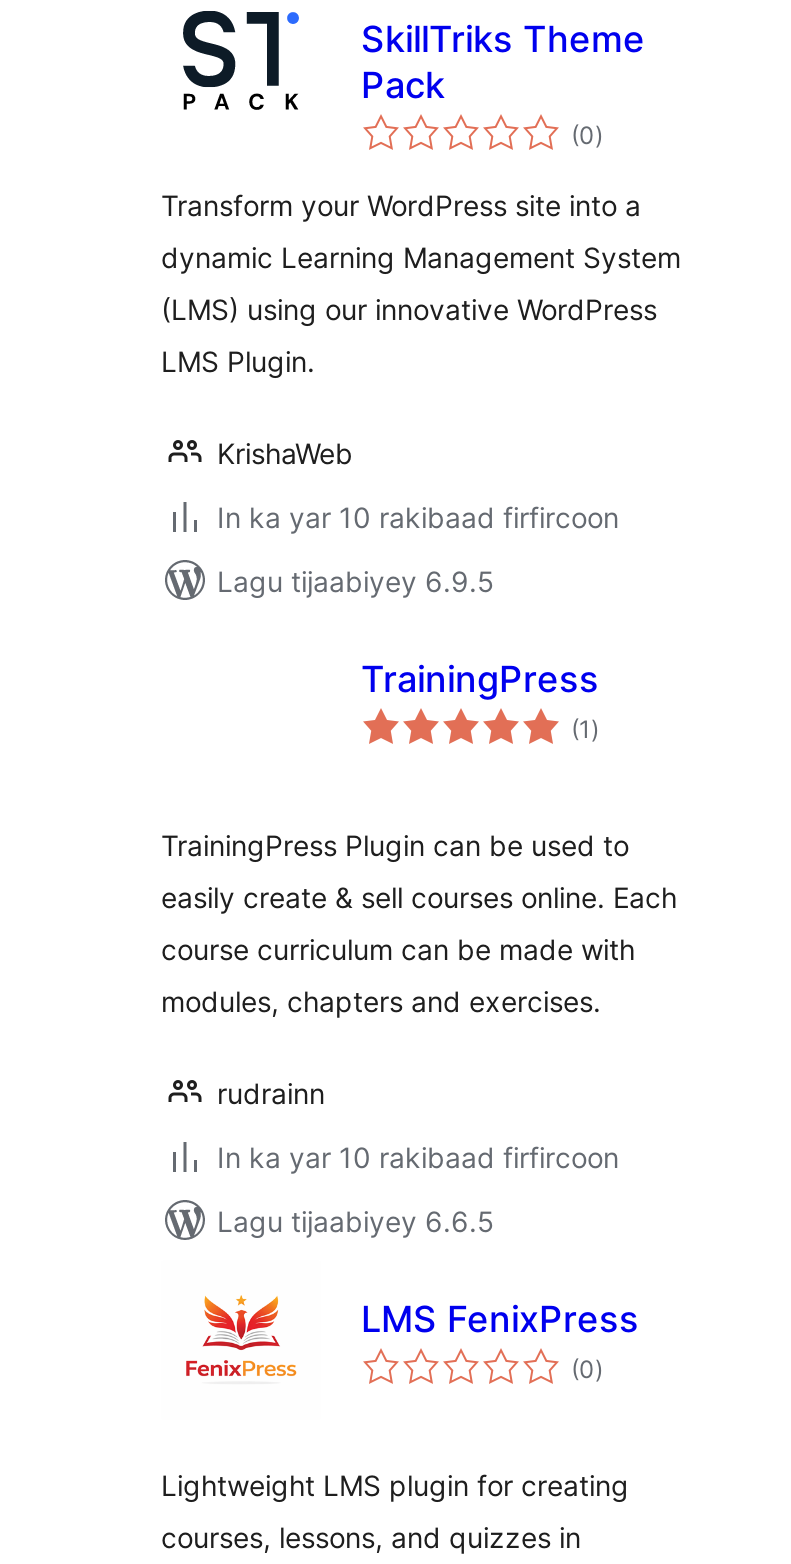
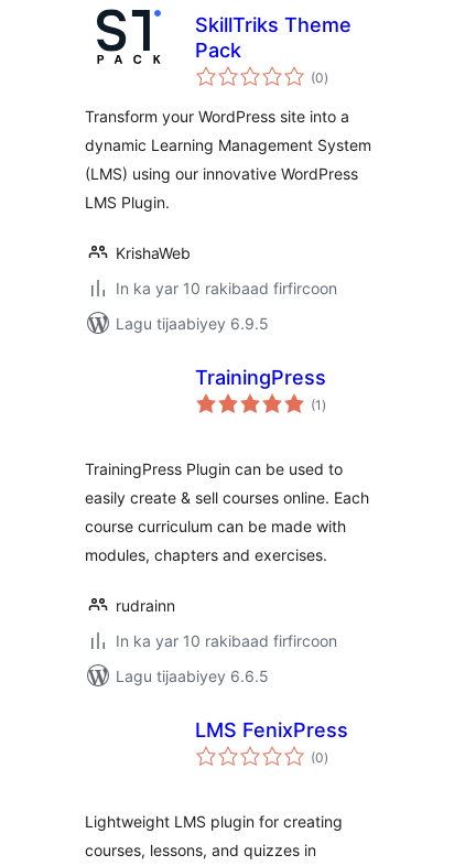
- [image]
